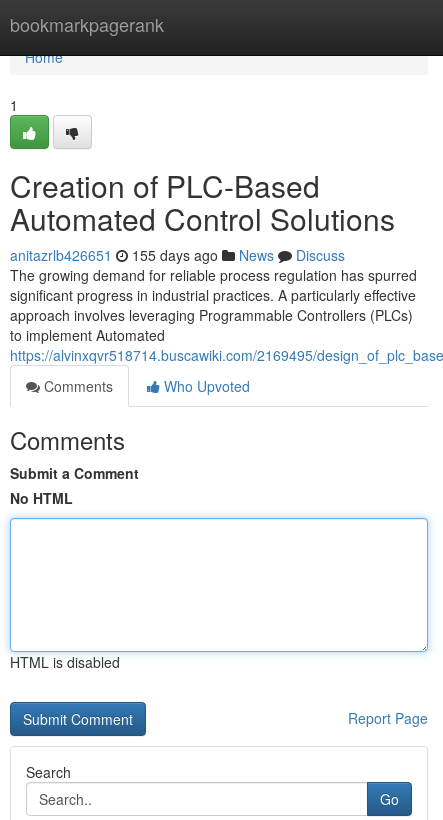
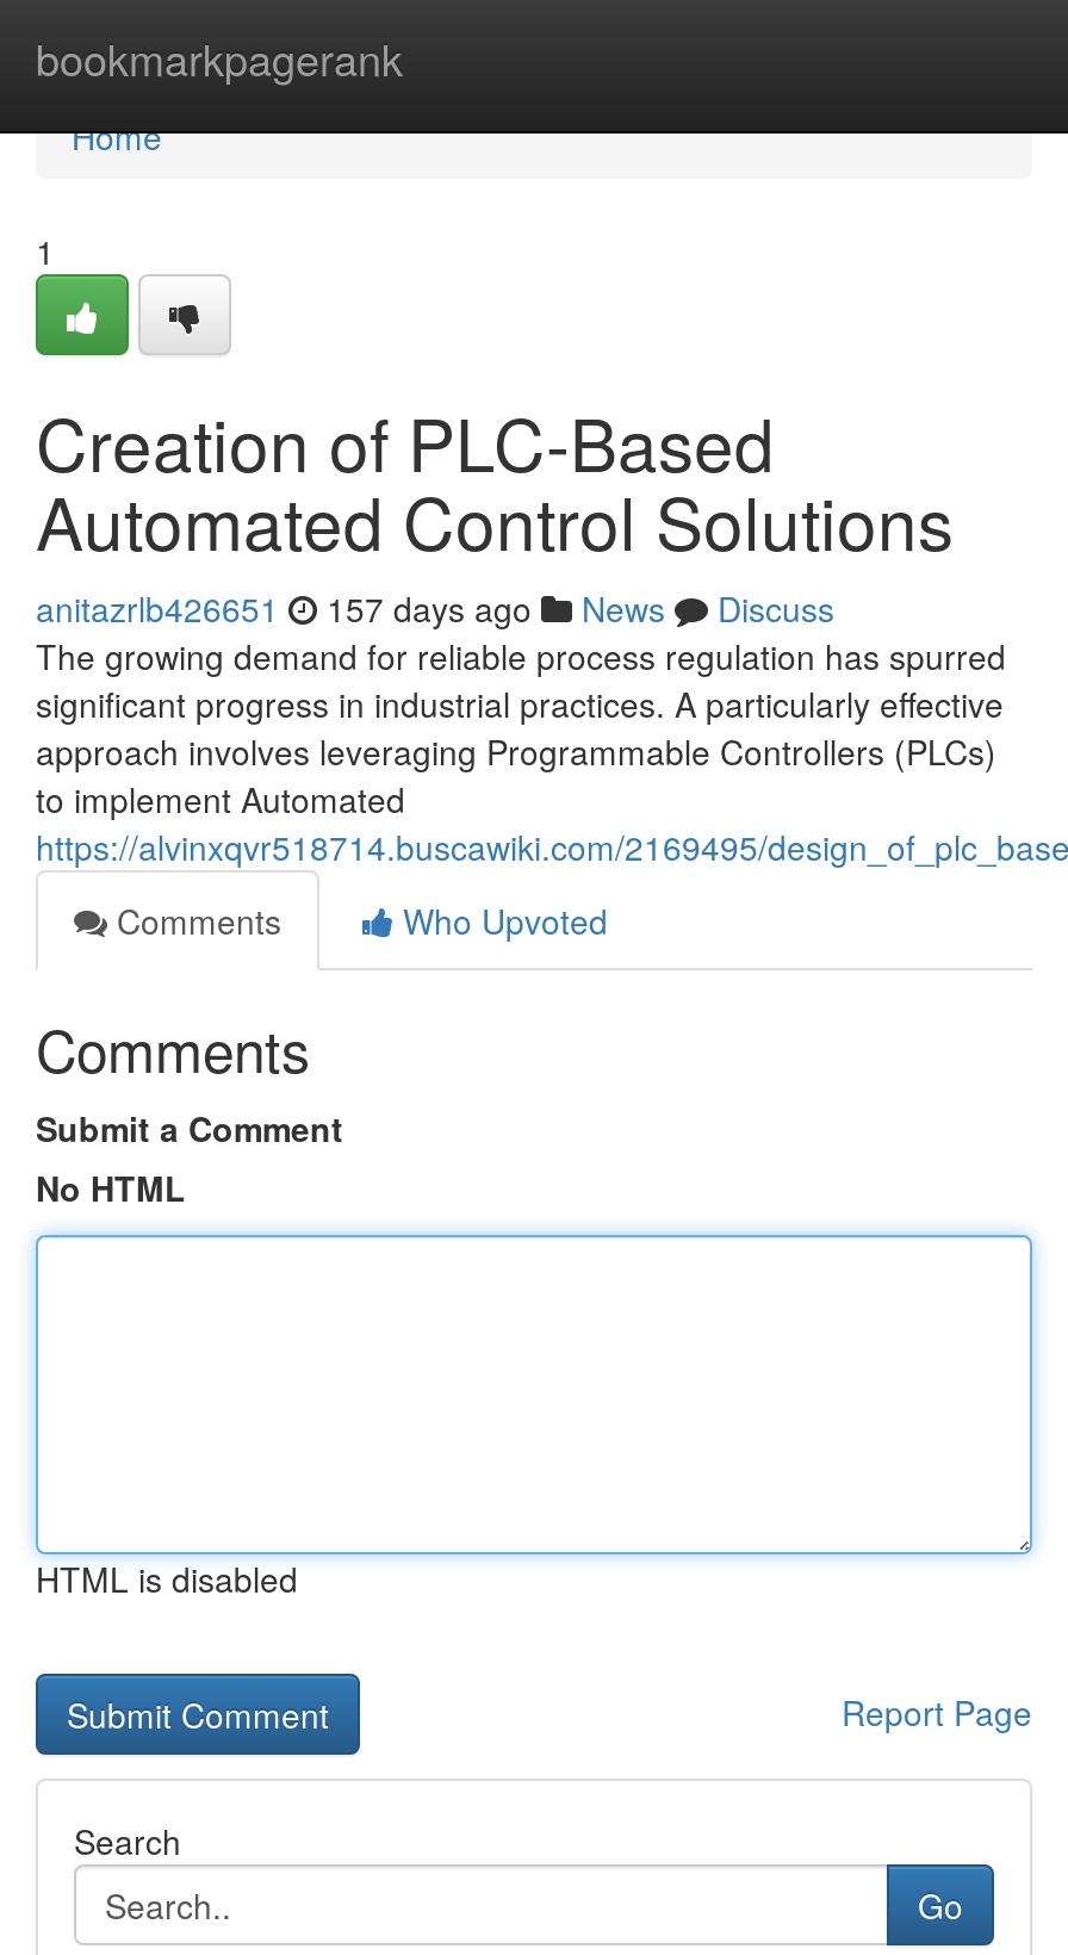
- anitazrlb426651 155 days ago News Discuss
+ anitazrlb426651 157 days ago News Discuss
